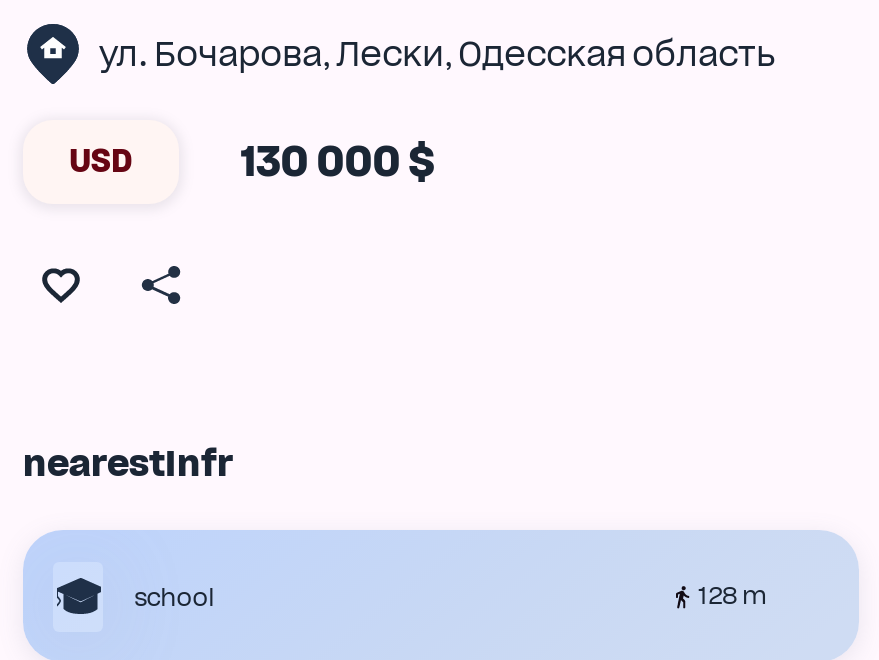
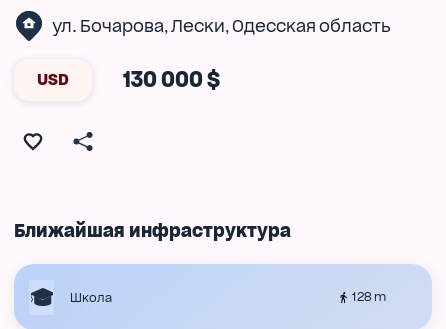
- nearestInfr
+ Ближайшая инфраструктура

- school
+ Школа
